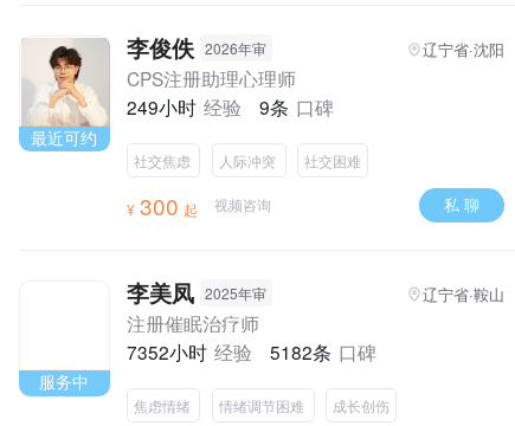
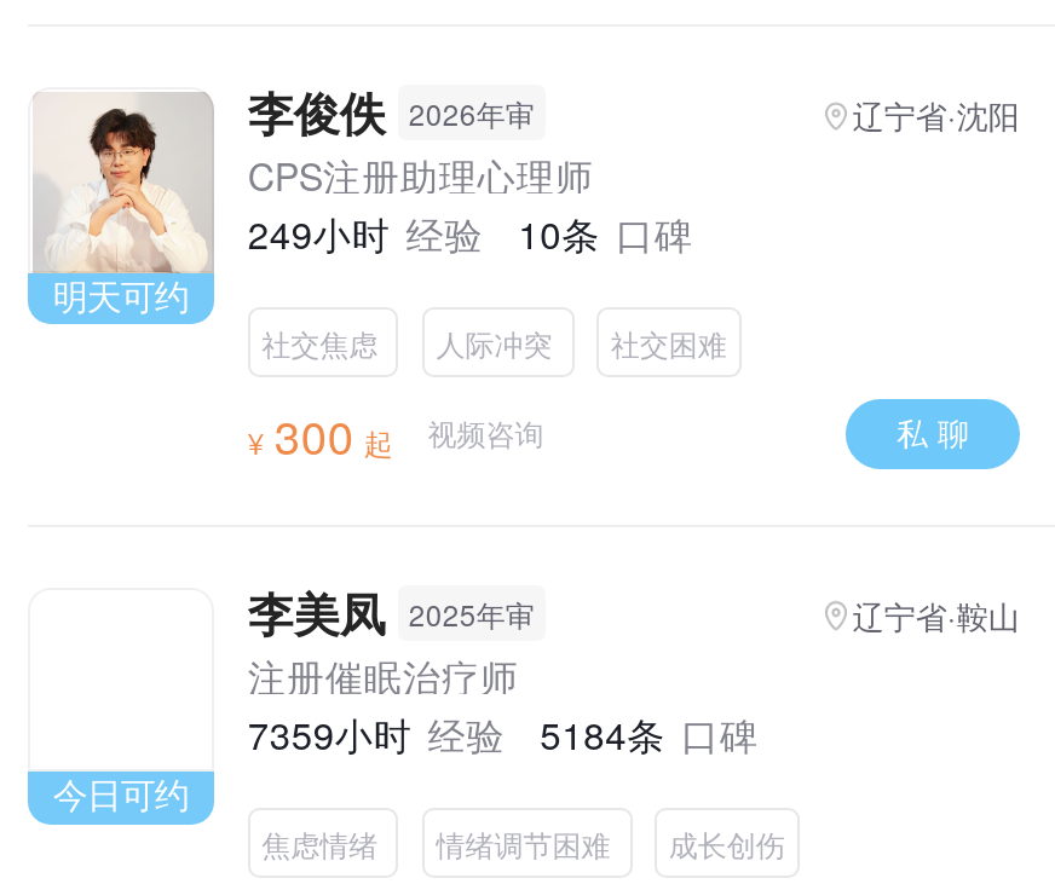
- 249小时 经验 9条 口碑
+ 249小时 经验 10条 口碑

- 最近可约
+ 明天可约

- 7352小时 经验
+ 7359小时 经验

- 5182条 口碑
+ 5184条 口碑

- 服务中
+ 今日可约
